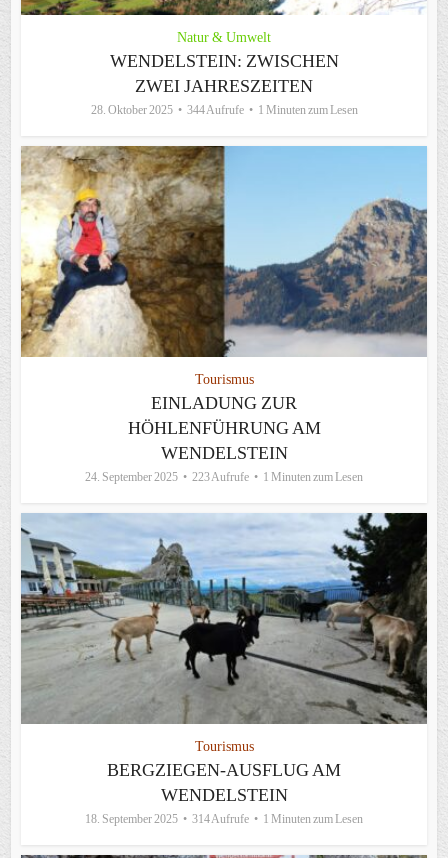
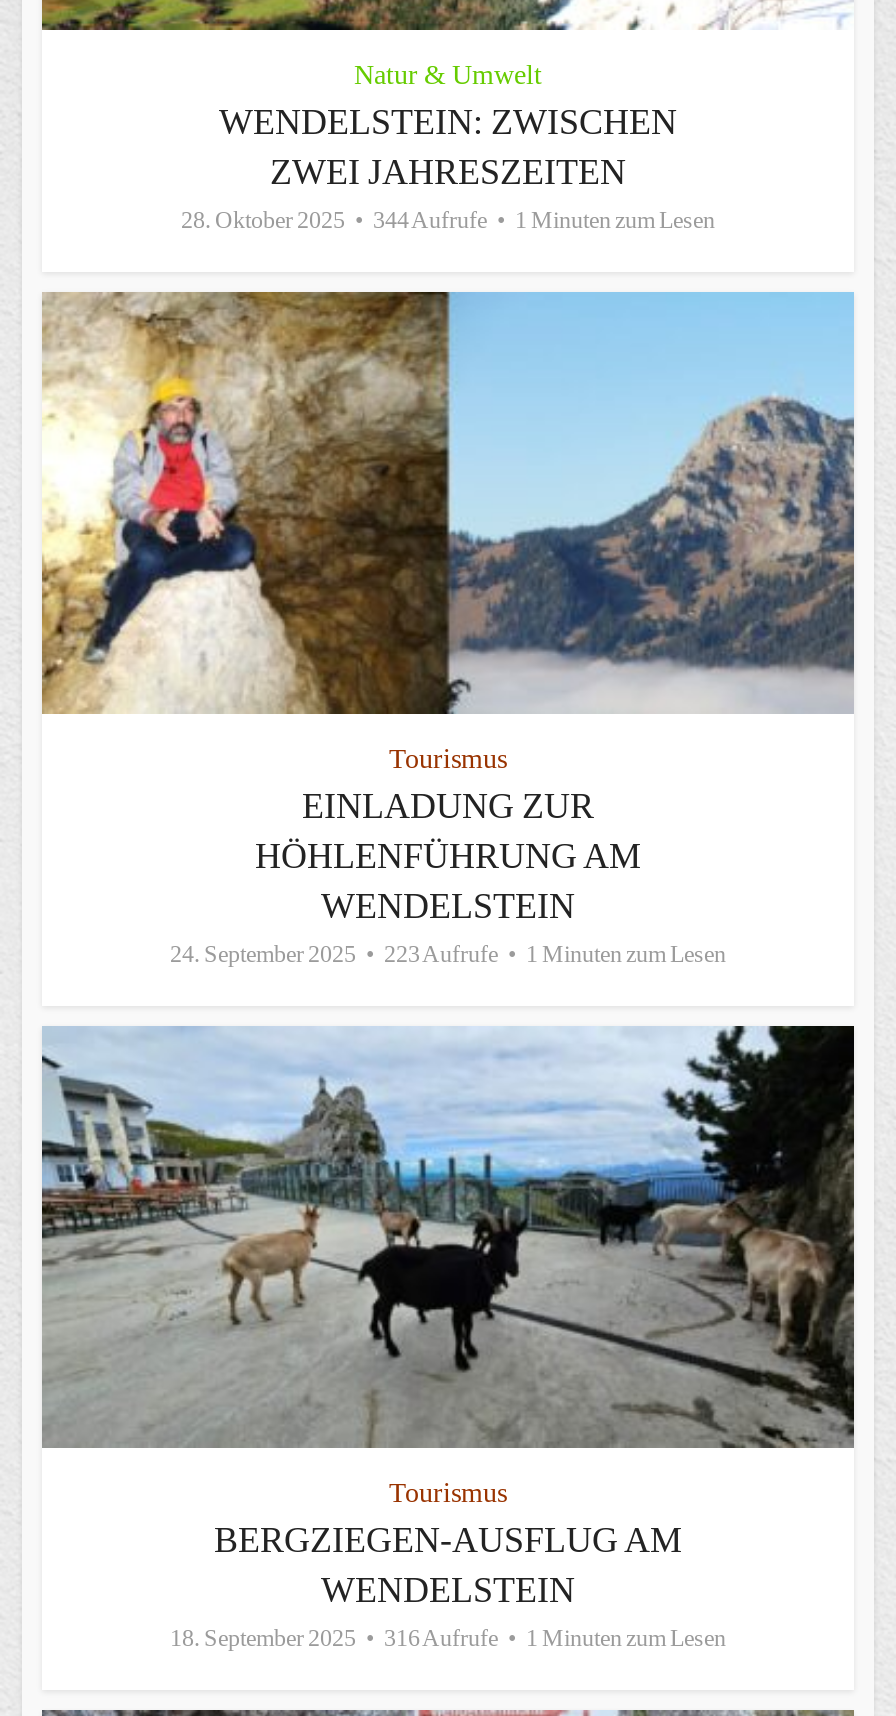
- 18. September 2025 314 Aufrufe 1 Minuten zum Lesen
+ 18. September 2025 316 Aufrufe 1 Minuten zum Lesen
